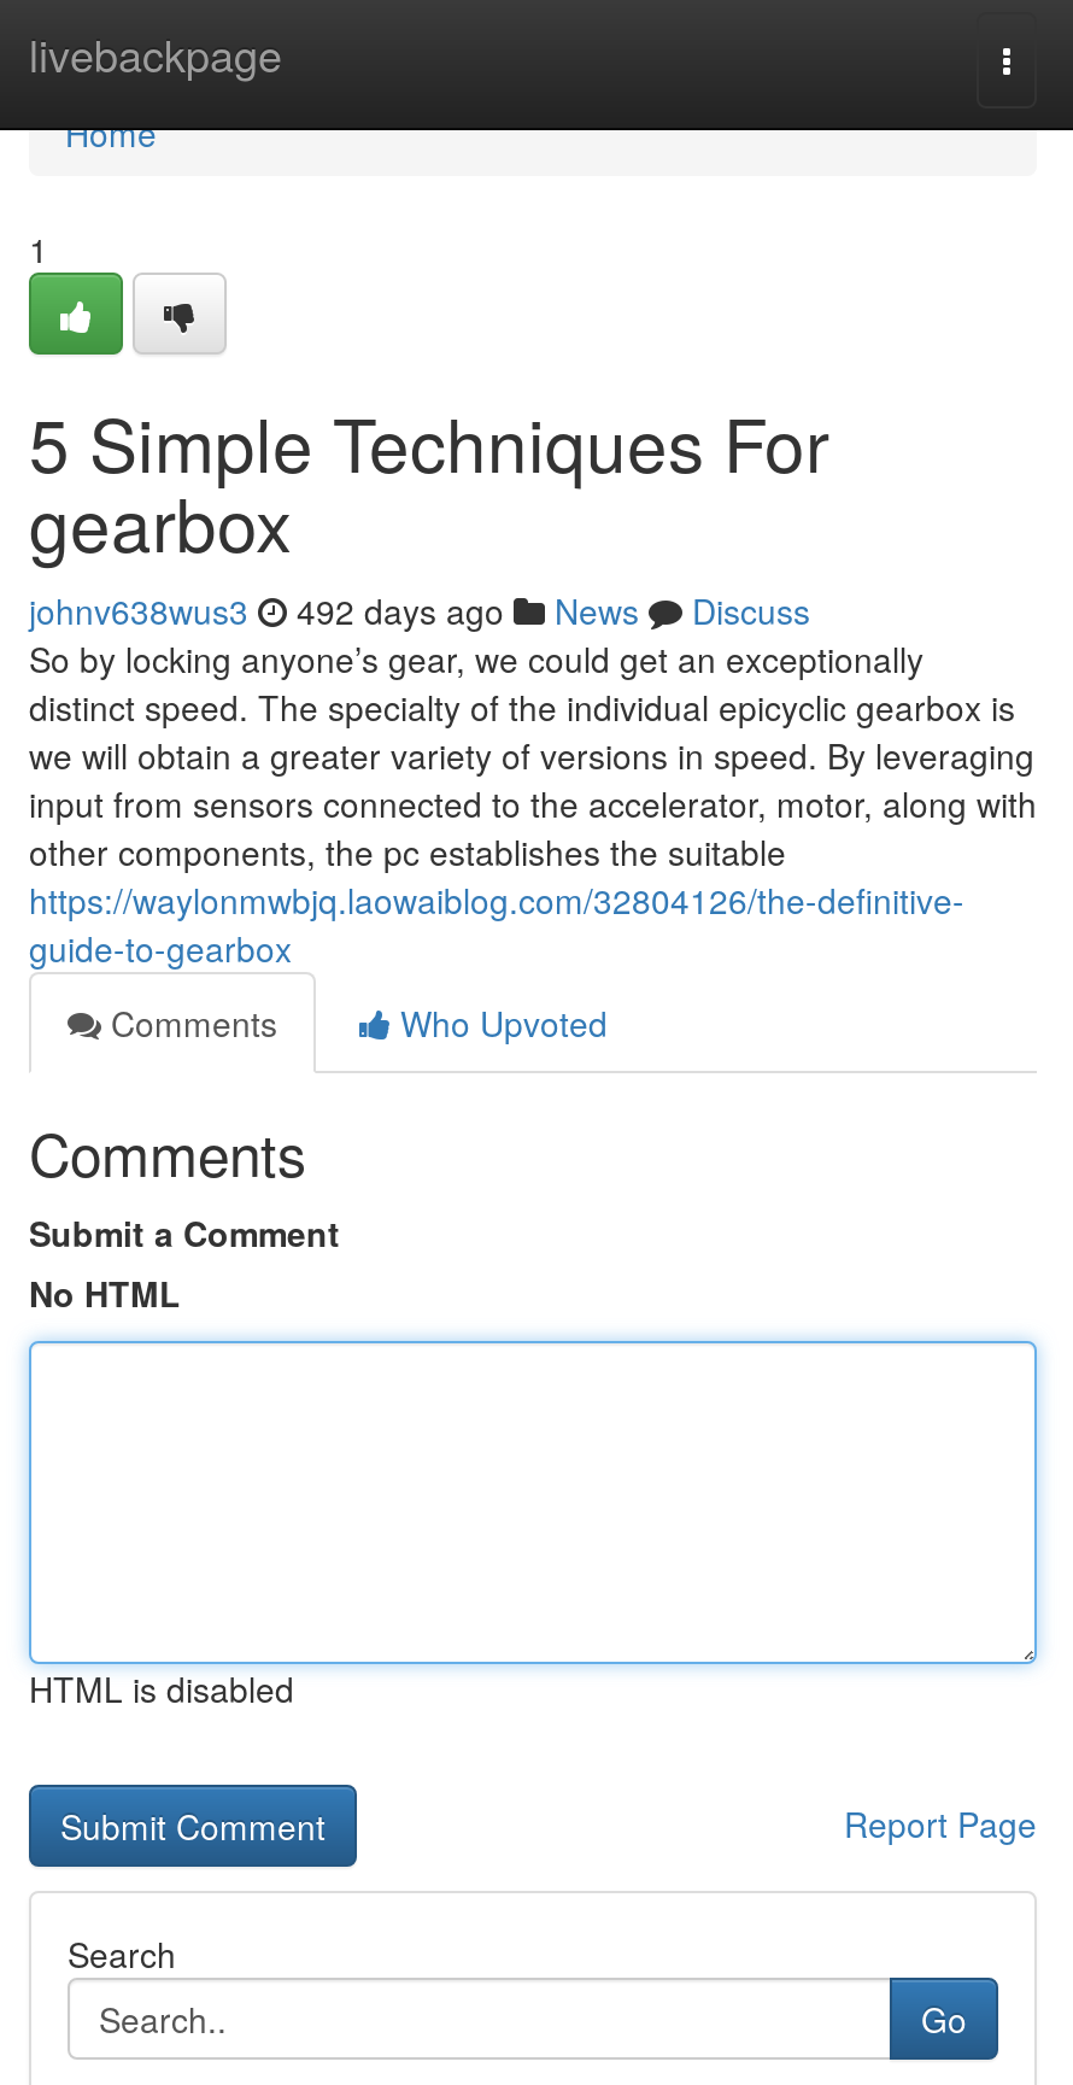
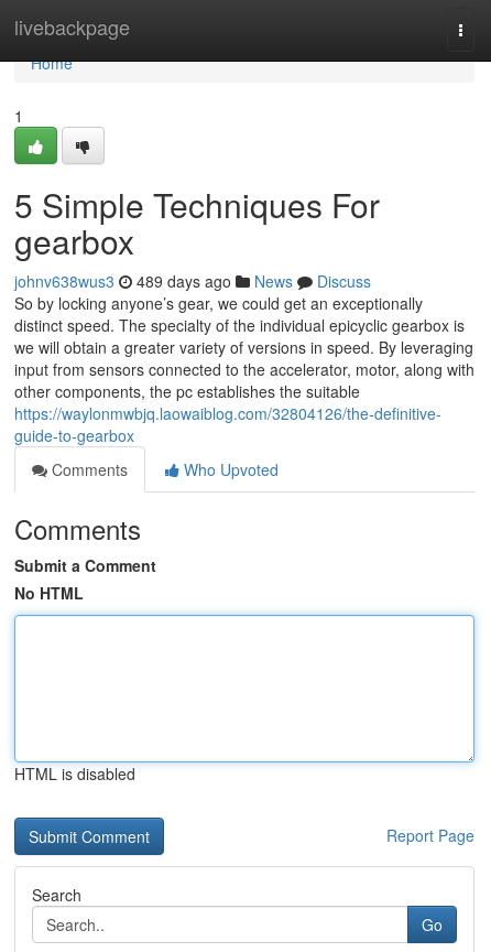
- johnv638wus3 492 days ago News Discuss
+ johnv638wus3 489 days ago News Discuss
